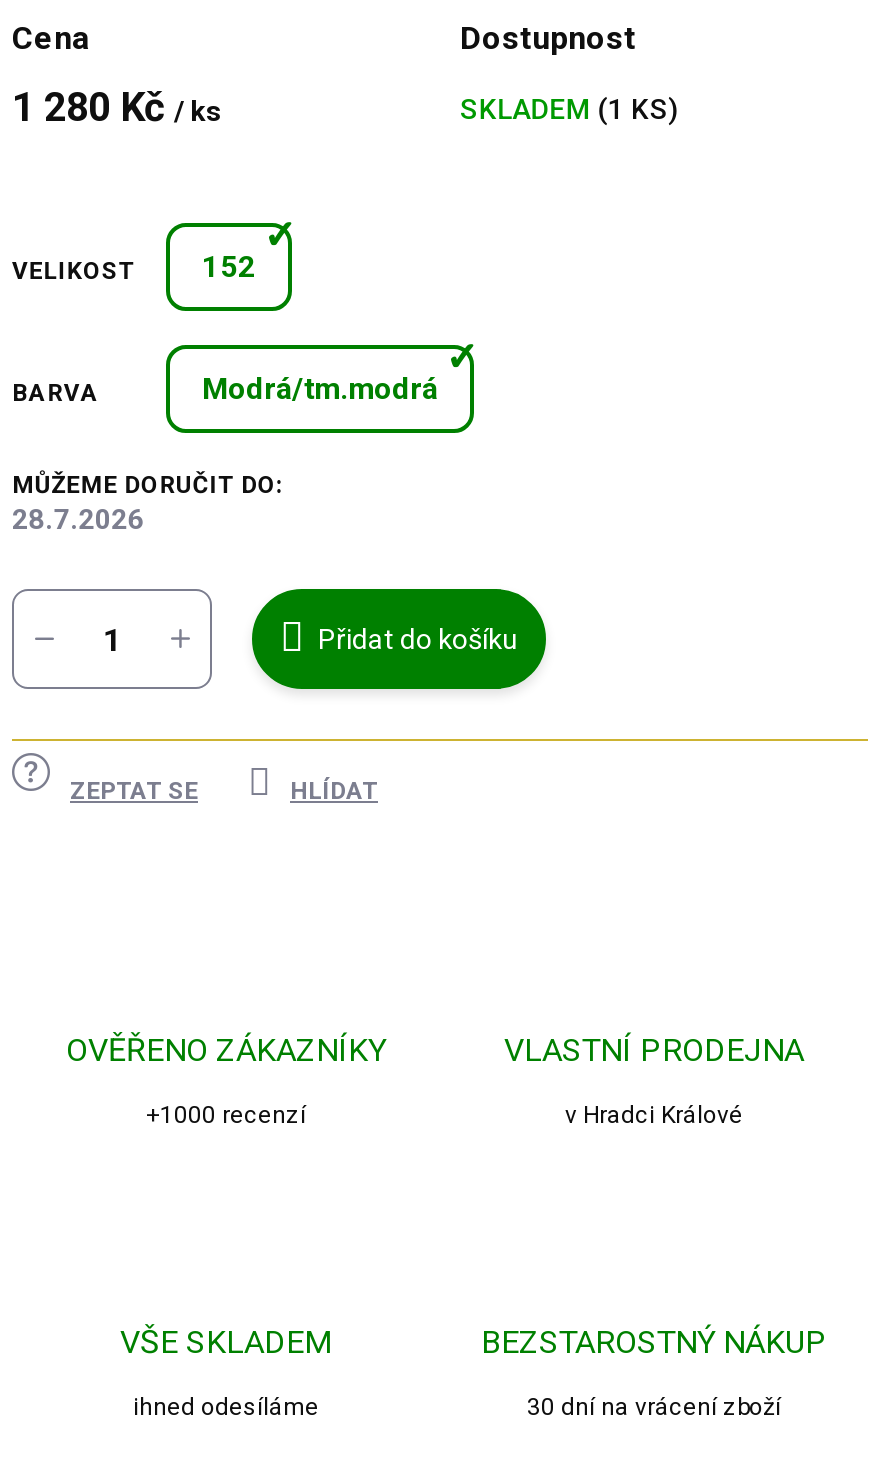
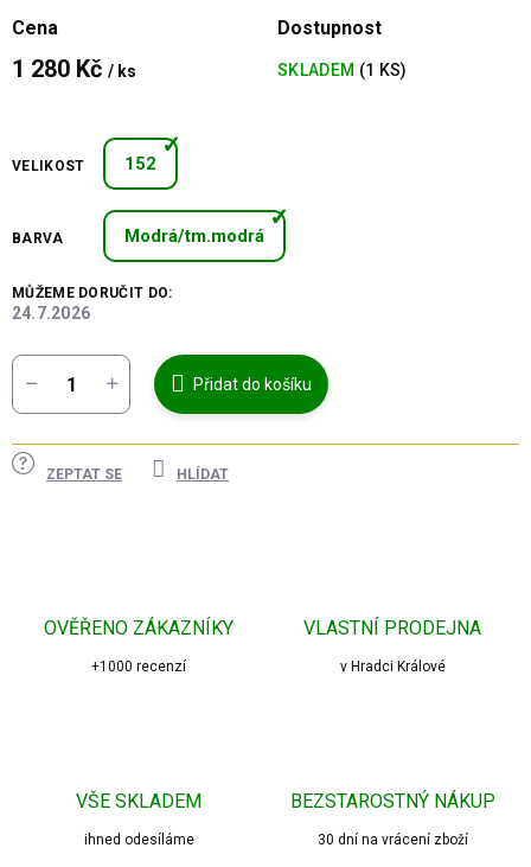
- 28.7.2026
+ 24.7.2026
